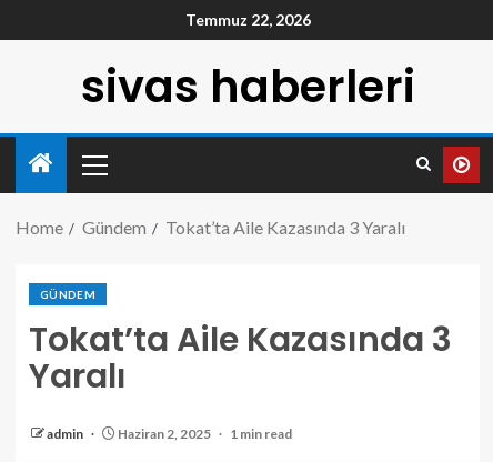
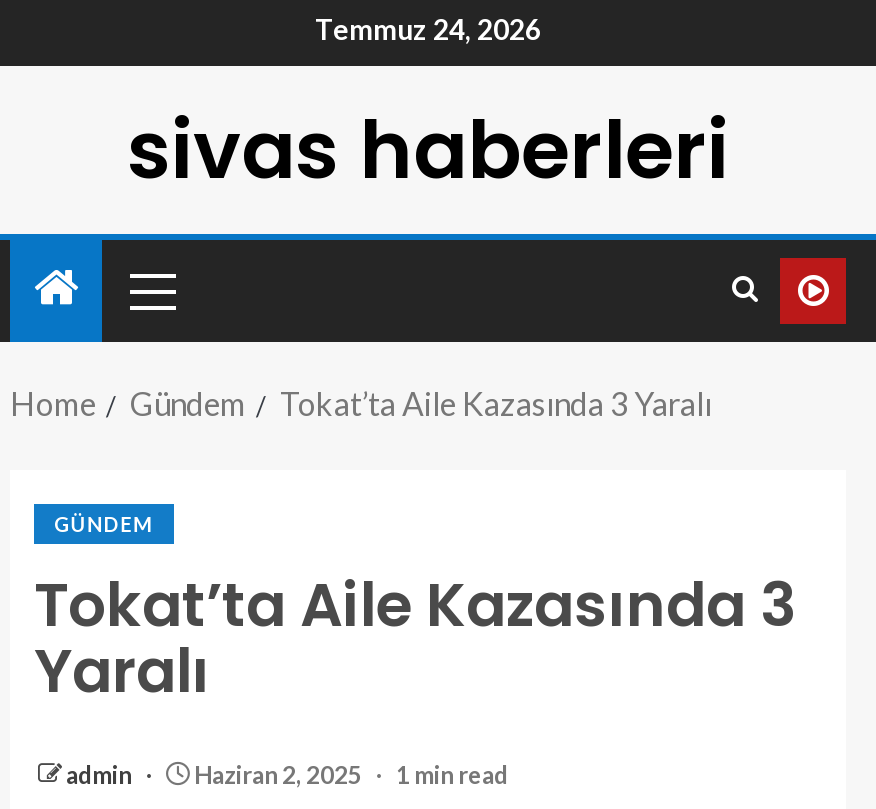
- Temmuz 22, 2026
+ Temmuz 24, 2026
